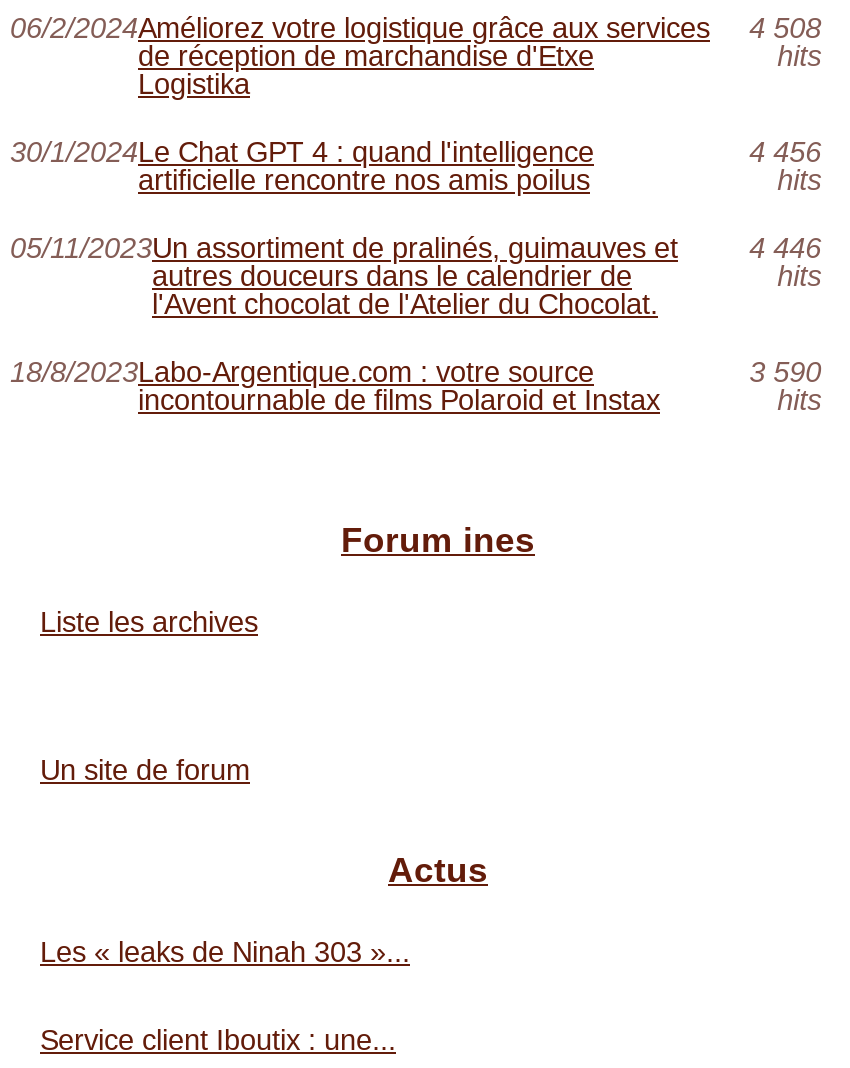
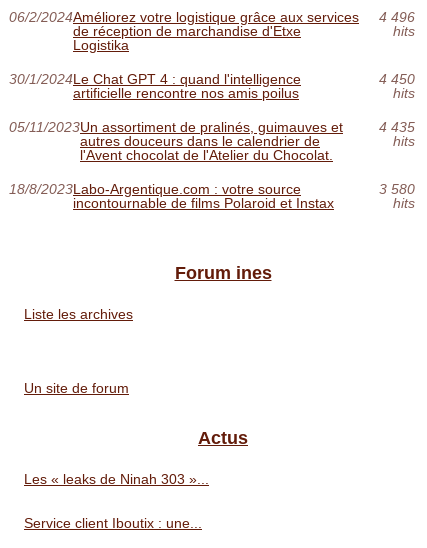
- 06/2/2024Améliorez votre logistique grâce aux services 4 508
+ 06/2/2024Améliorez votre logistique grâce aux services 4 496

- 4 456
+ 4 450

- 4 446
+ 4 435

- 3 590
+ 3 580
